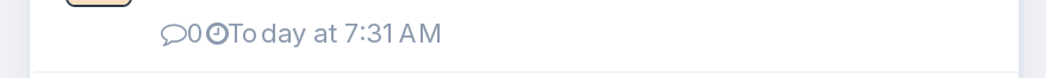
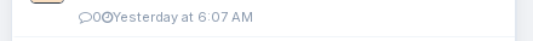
- Today at 7:31 AM
+ Yesterday at 6:07 AM
